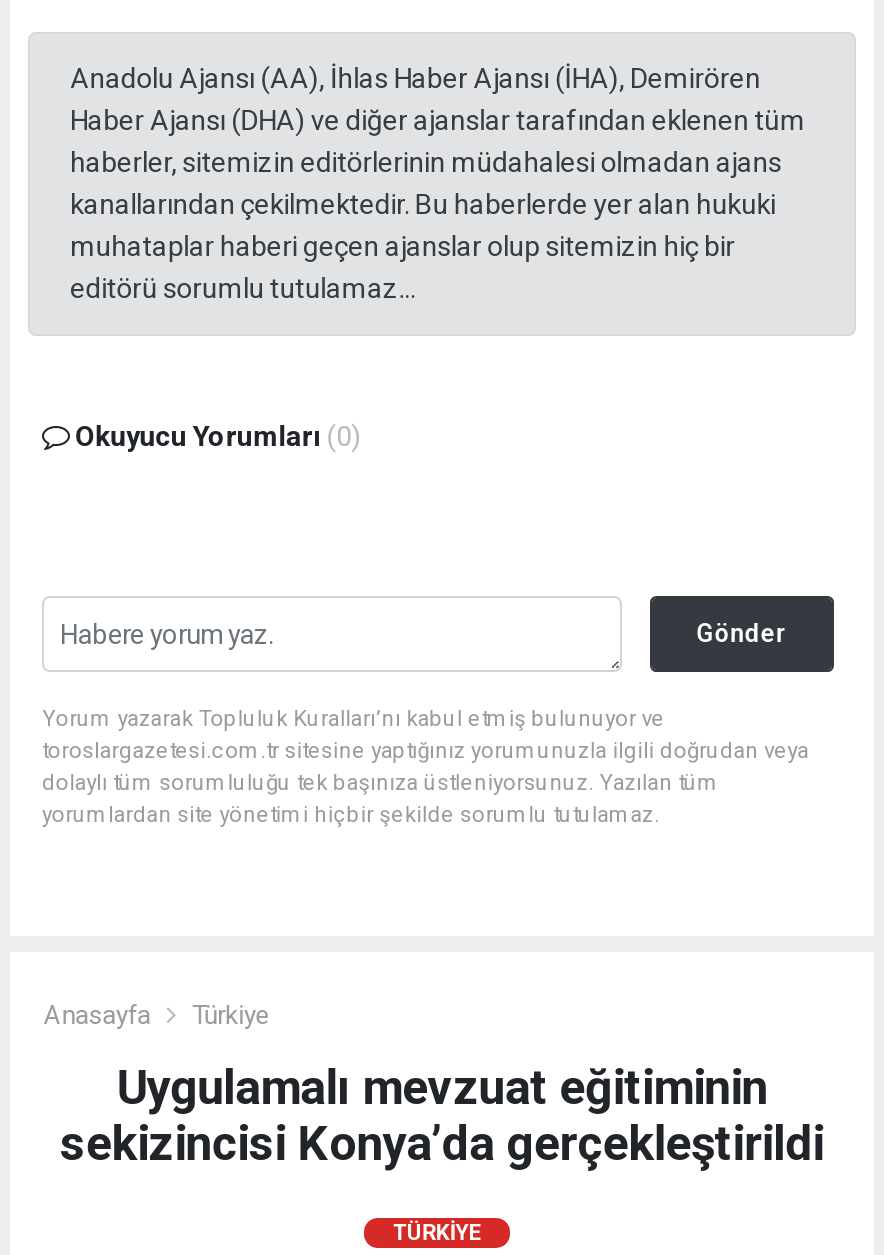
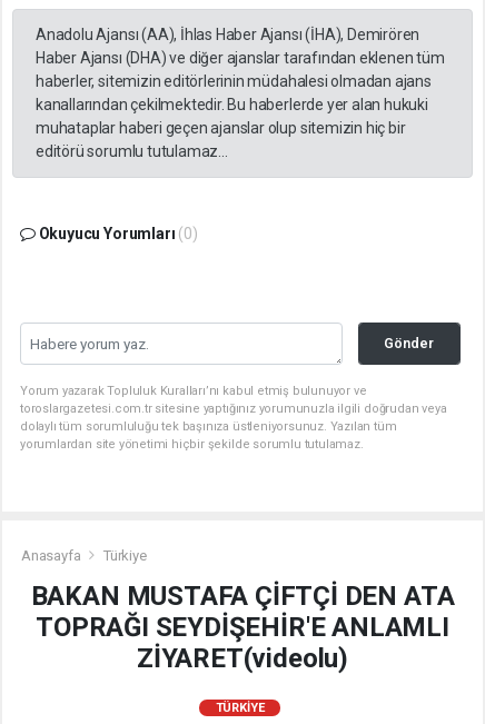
- Uygulamalı mevzuat eğitiminin
- sekizincisi Konya’da gerçekleştirildi
+ BAKAN MUSTAFA ÇİFTÇİ DEN ATA
+ TOPRAĞI SEYDİŞEHİR'E ANLAMLI
+ ZİYARET(videolu)
